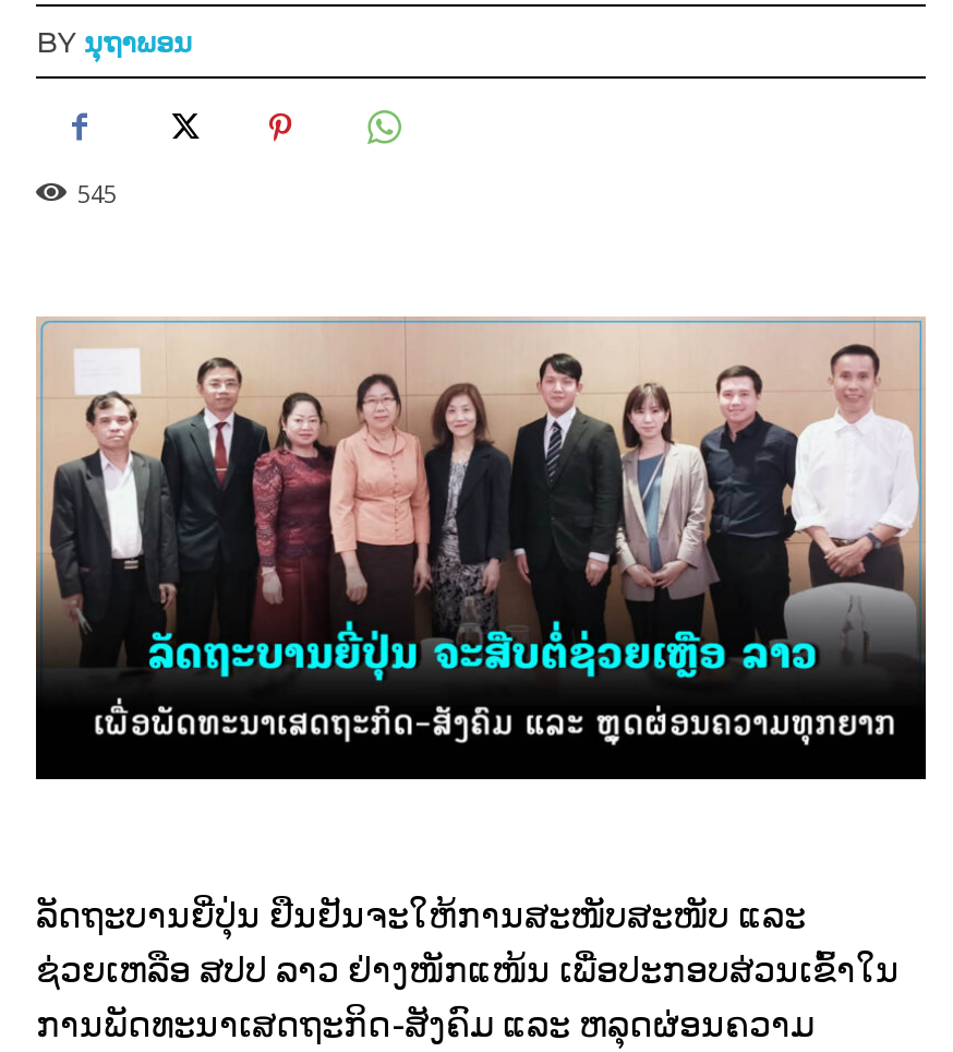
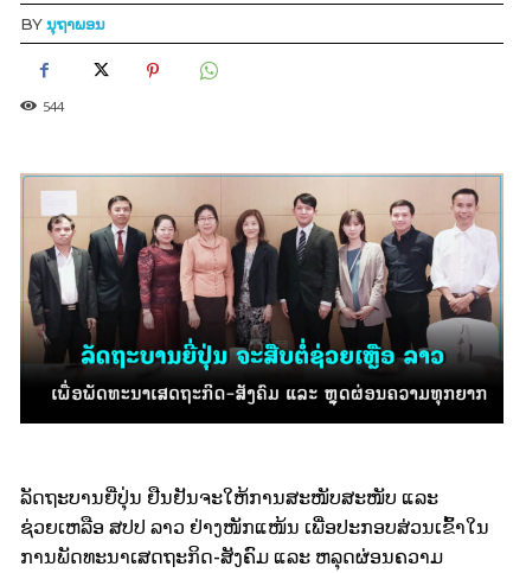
- 545
+ 544
